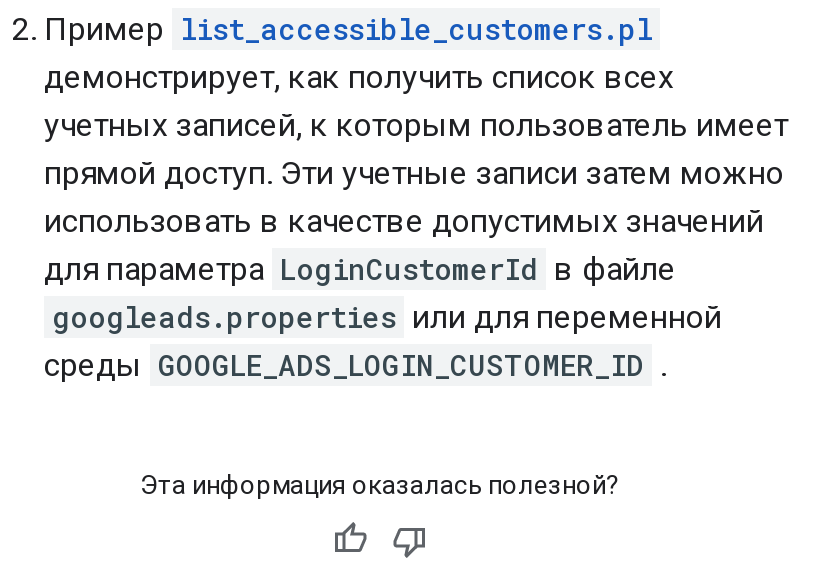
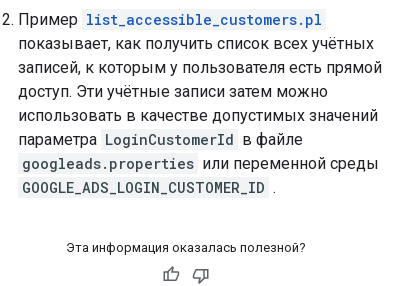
- демонстрирует, как получить список всех
- учетных записей, к которым пользователь имеет
- прямой доступ. Эти учетные записи затем можно
+ показывает, как получить список всех учётных
+ записей, к которым у пользователя есть прямой
+ доступ. Эти учётные записи затем можно

- для параметра LoginCustomerId в файле
- googleads.properties или для переменной
- среды GOOGLE_ADS_LOGIN_CUSTOMER_ID .
+ параметра LoginCustomerId в файле
+ googleads.properties или переменной среды
+ GOOGLE_ADS_LOGIN_CUSTOMER_ID .
